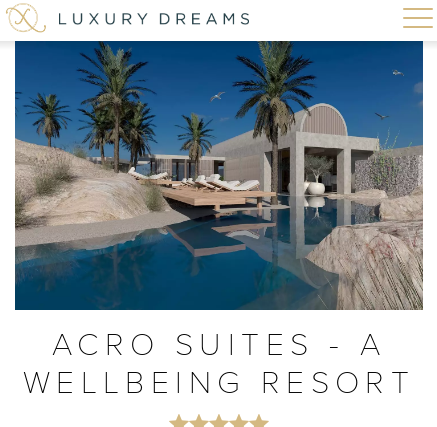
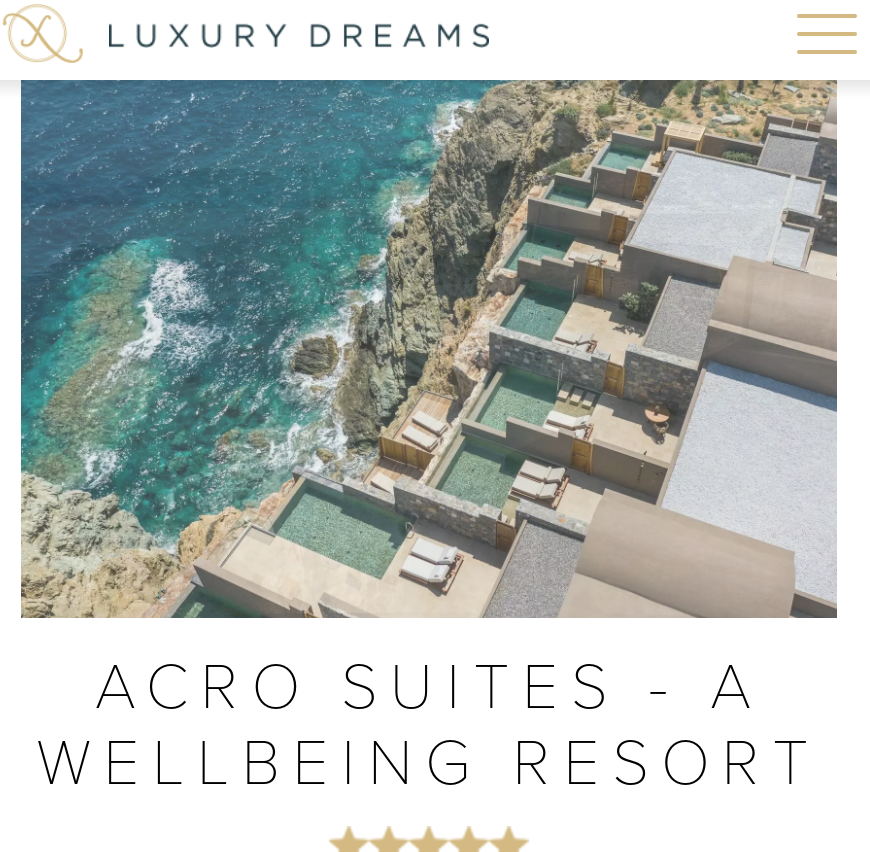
- [image]
+ [image]
